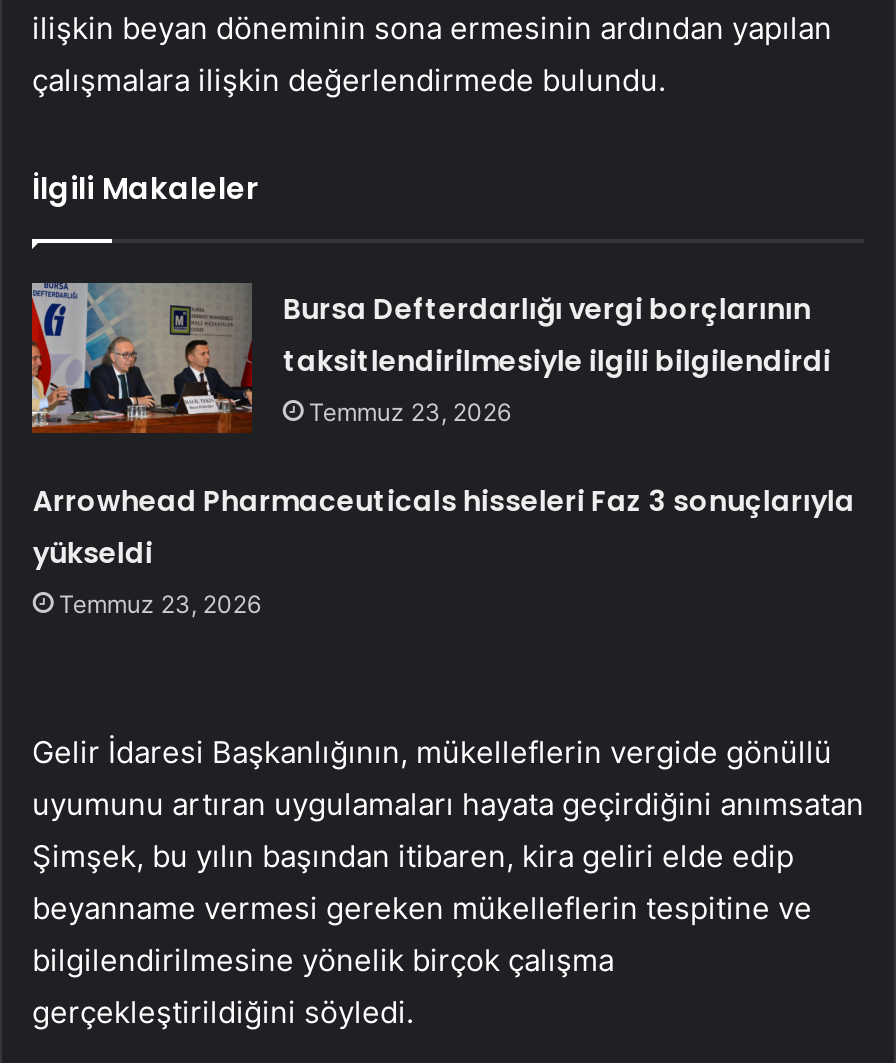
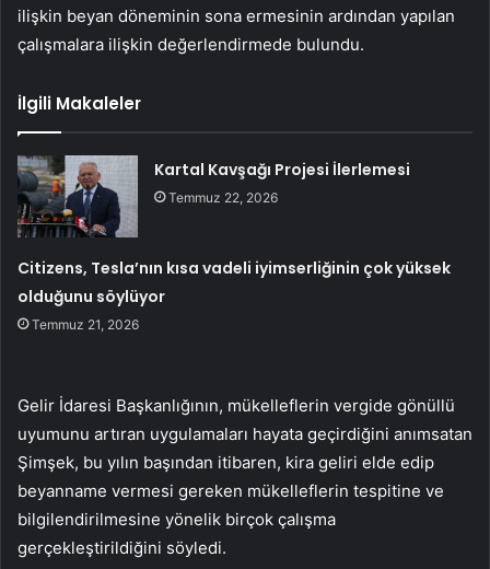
- [image]
- Bursa Defterdarlığı vergi borçlarının
- taksitlendirilmesiyle ilgili bilgilendirdi
- Temmuz 23, 2026
+ [image]
+ Kartal Kavşağı Projesi İlerlemesi
+ Temmuz 22, 2026

- Arrowhead Pharmaceuticals hisseleri Faz 3 sonuçlarıyla
- yükseldi
- Temmuz 23, 2026
+ Citizens, Tesla’nın kısa vadeli iyimserliğinin çok yüksek
+ olduğunu söylüyor
+ Temmuz 21, 2026
